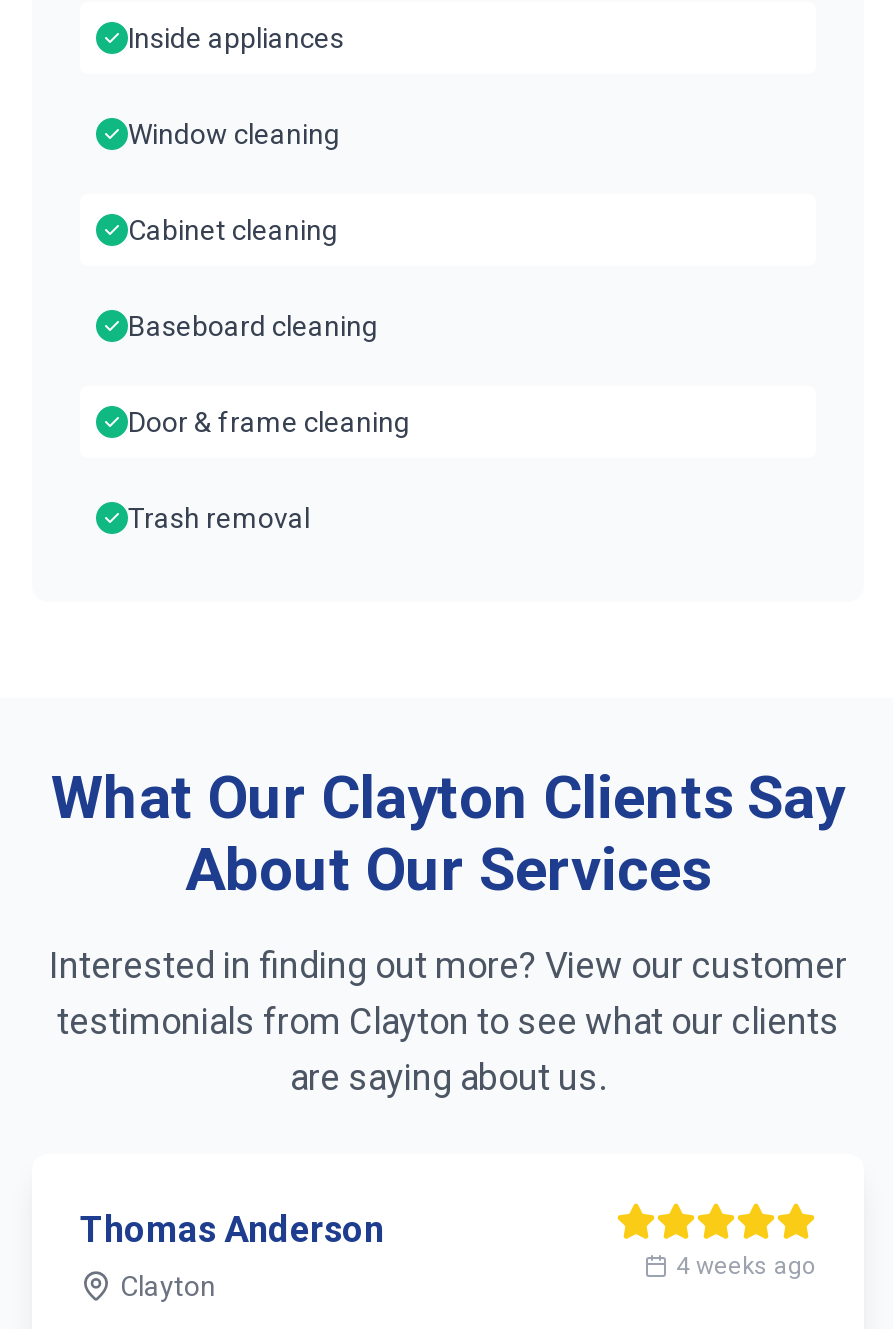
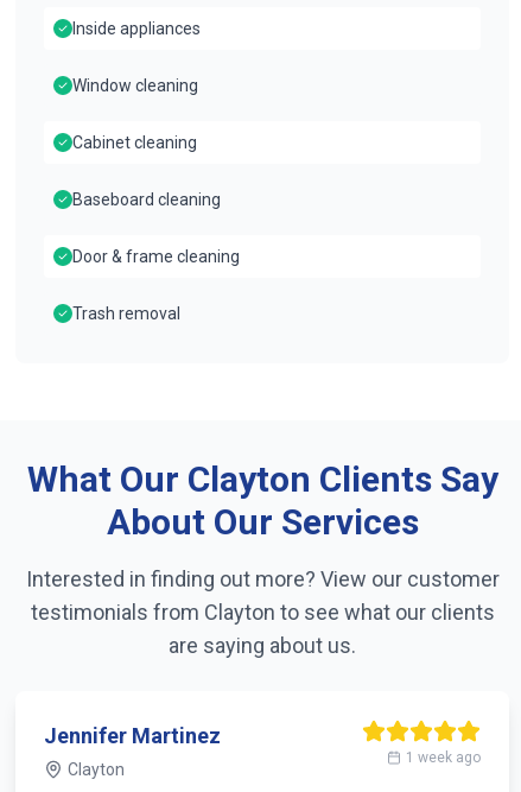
- Thomas Anderson
+ Jennifer Martinez

- 4 weeks ago
+ 1 week ago
